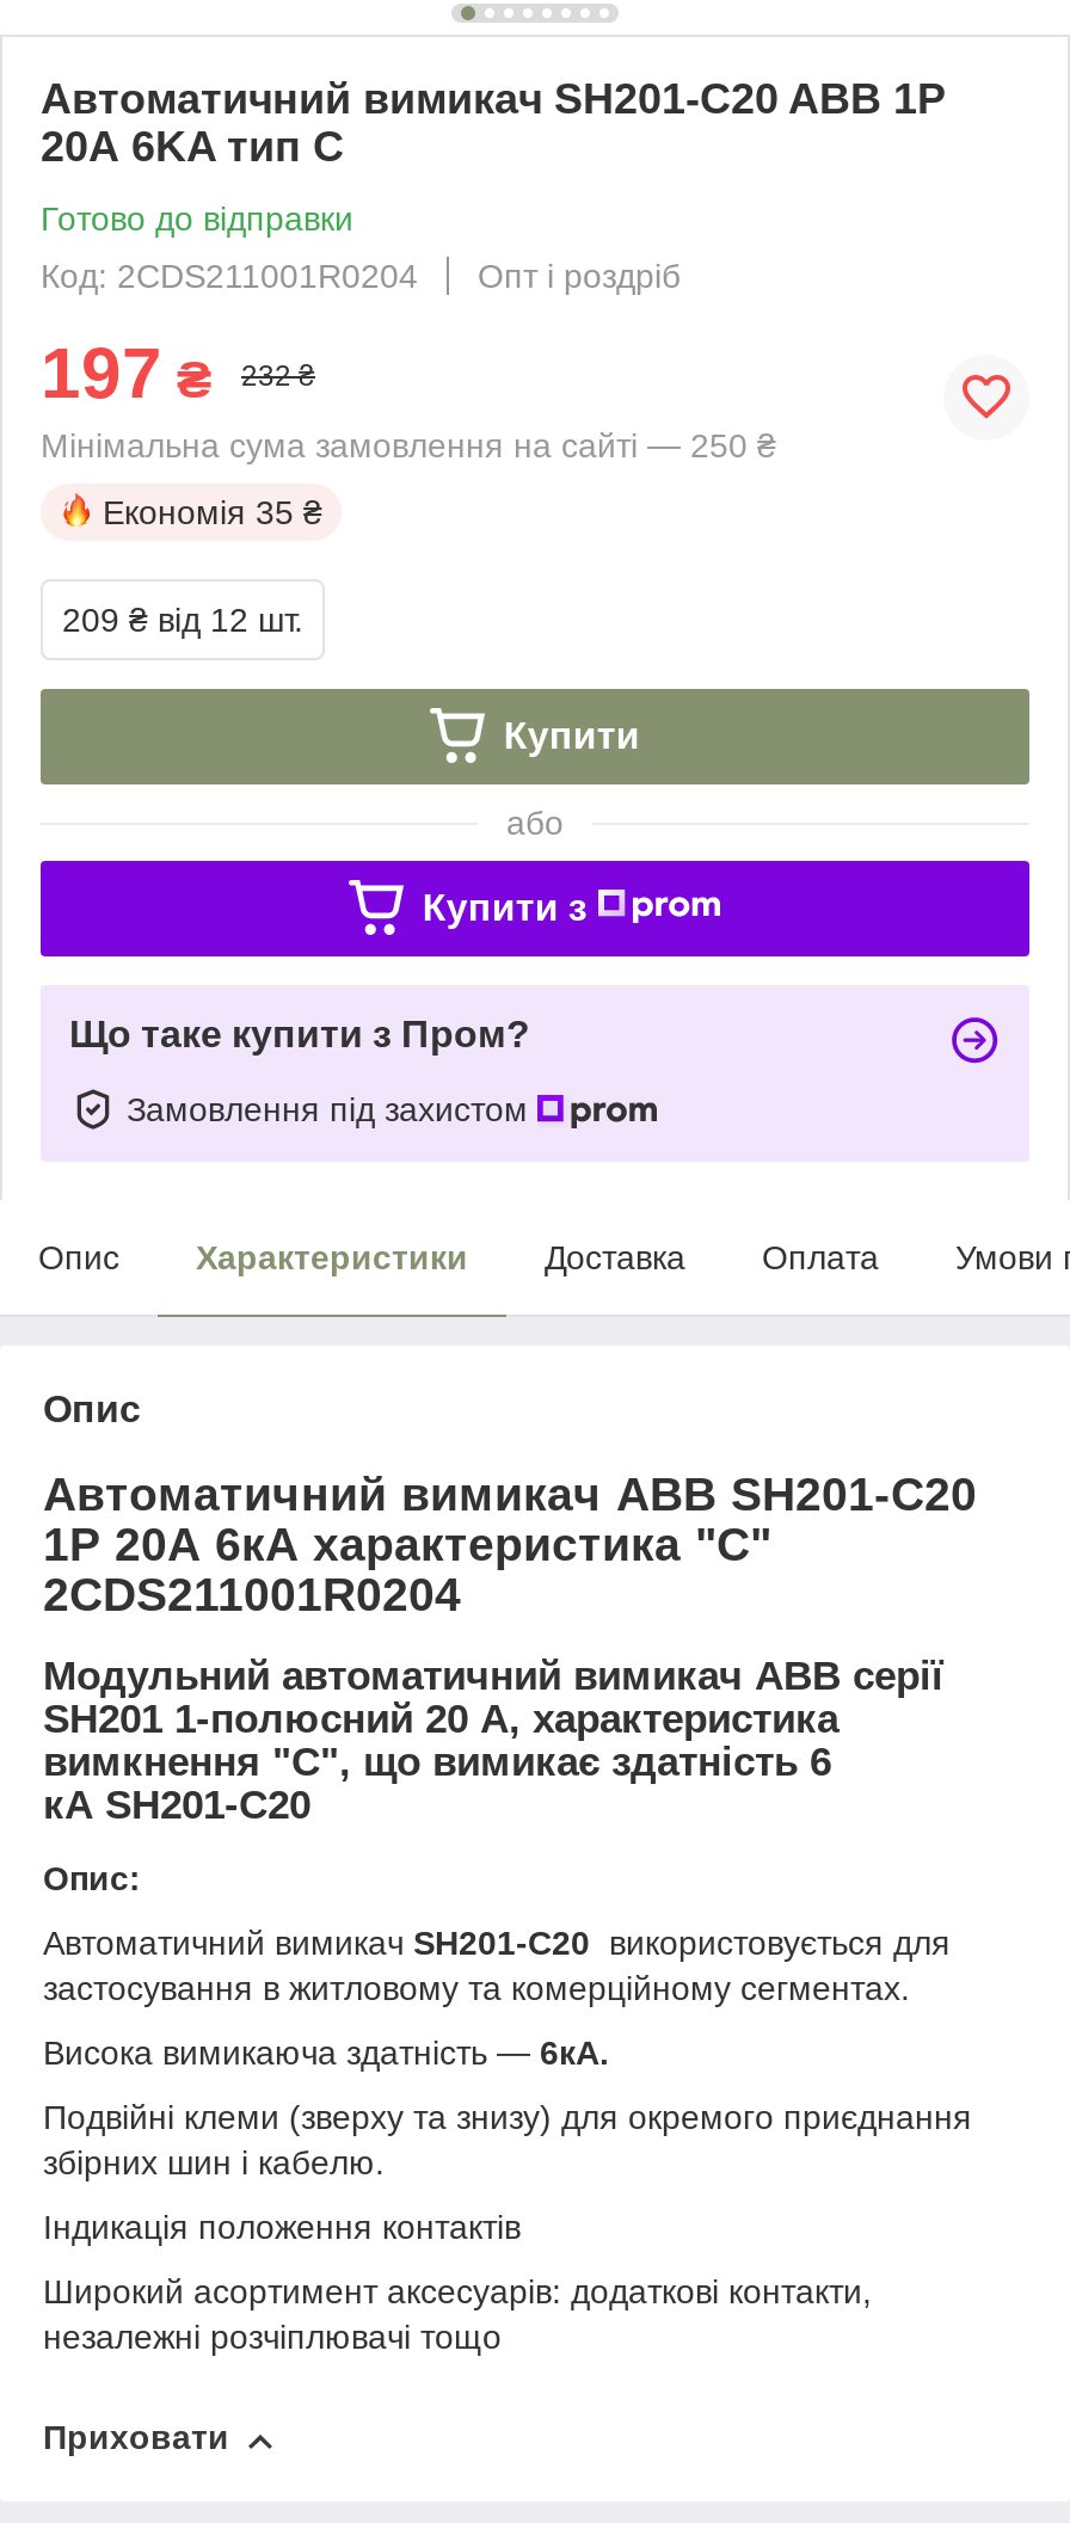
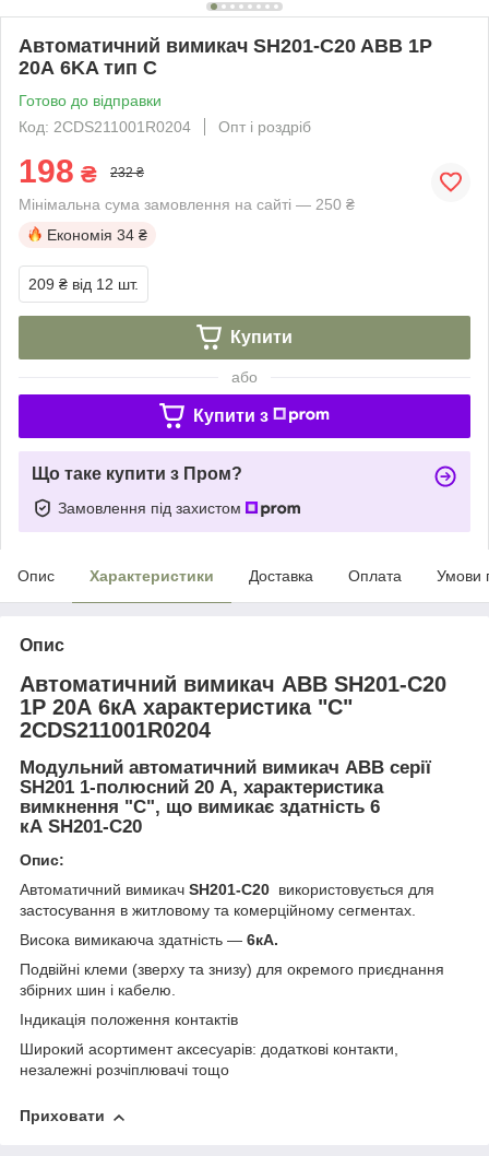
- 197 ₴ 232 ₴
+ 198 ₴ 232 ₴

- Економія 35 ₴
+ Економія 34 ₴
